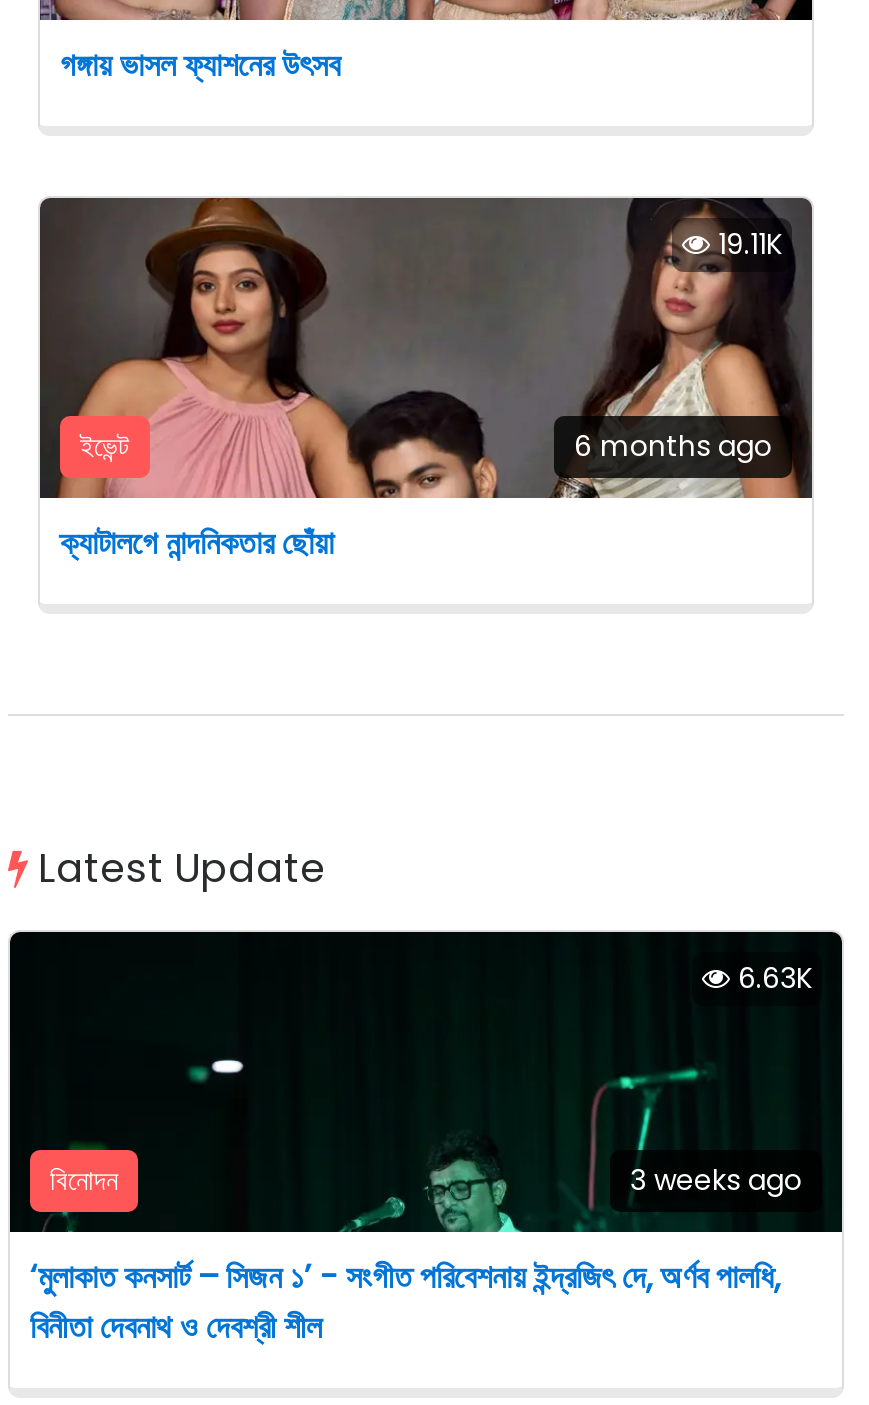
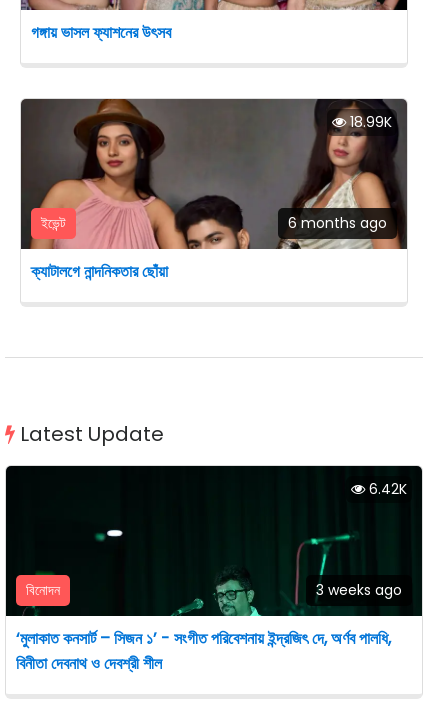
- 19.11K
+ 18.99K

- 6.63K
+ 6.42K
